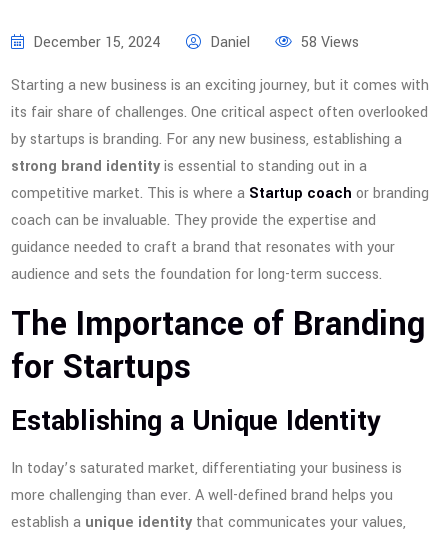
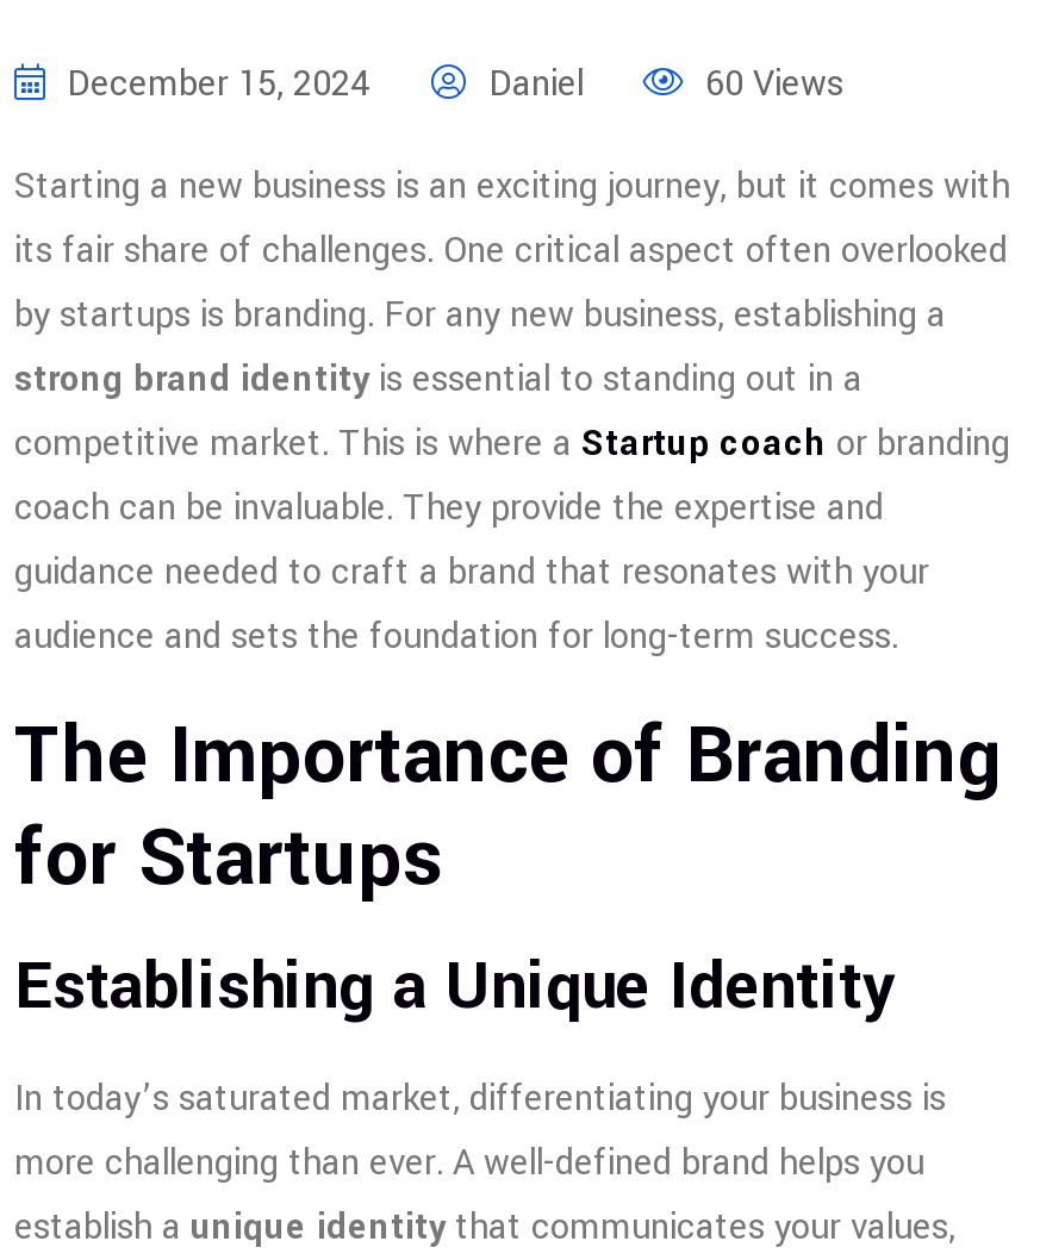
- 58 Views
+ 60 Views
